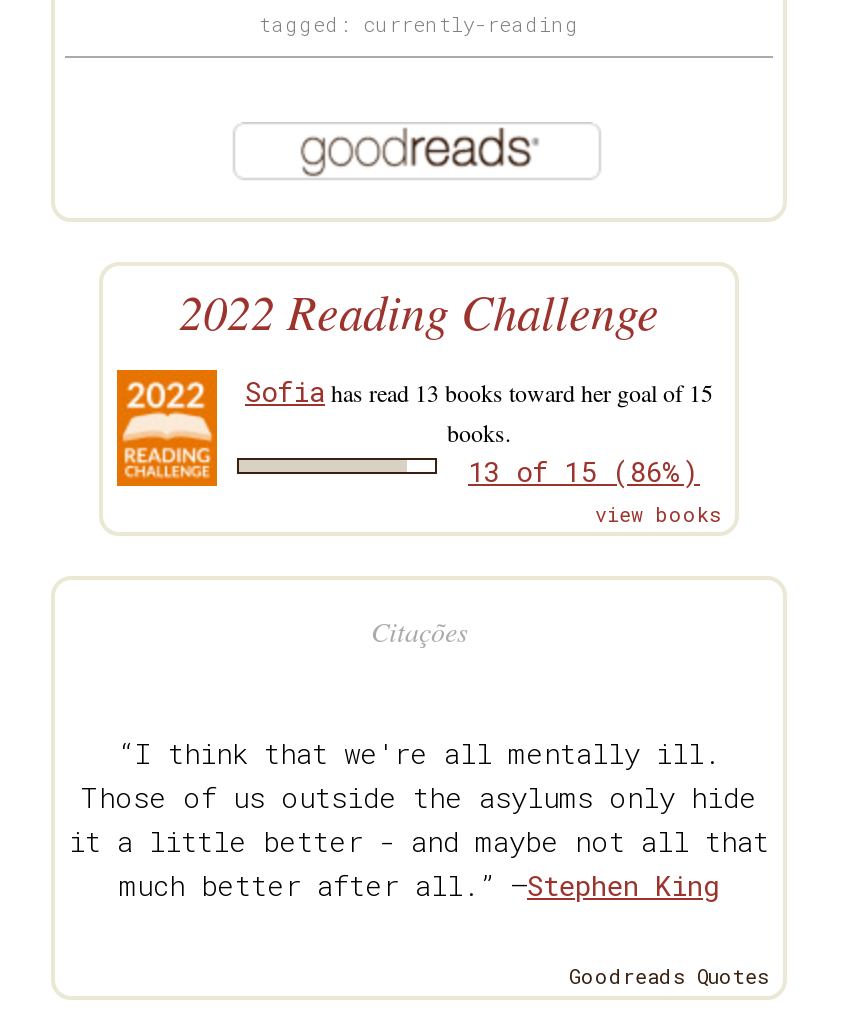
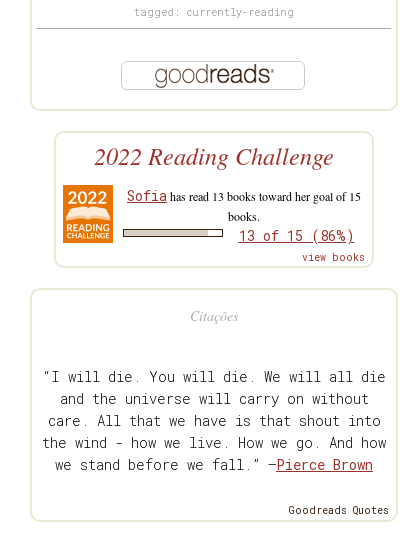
- “I think that we're all mentally ill.
- Those of us outside the asylums only hide
- it a little better - and maybe not all that
- much better after all.” —Stephen King
+ “I will die. You will die. We will all die
+ and the universe will carry on without
+ care. All that we have is that shout into
+ the wind - how we live. How we go. And how
+ we stand before we fall.” —Pierce Brown
